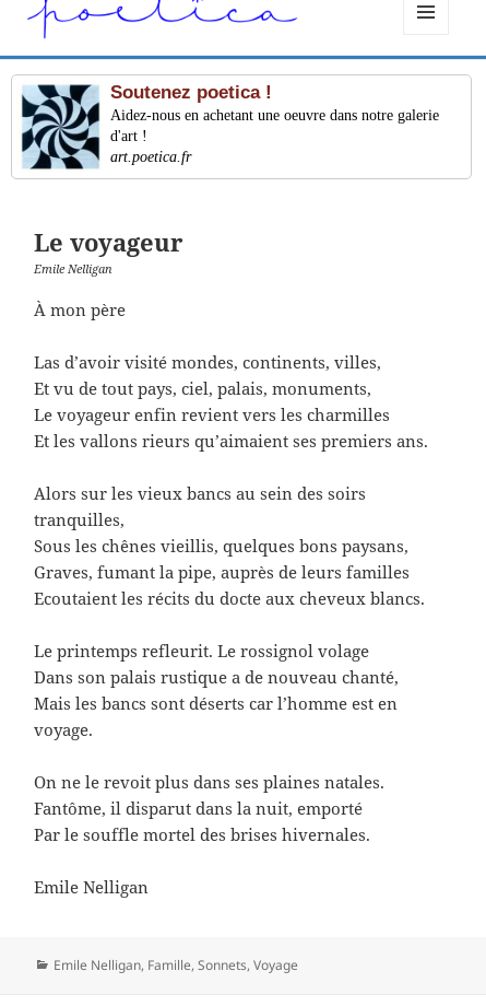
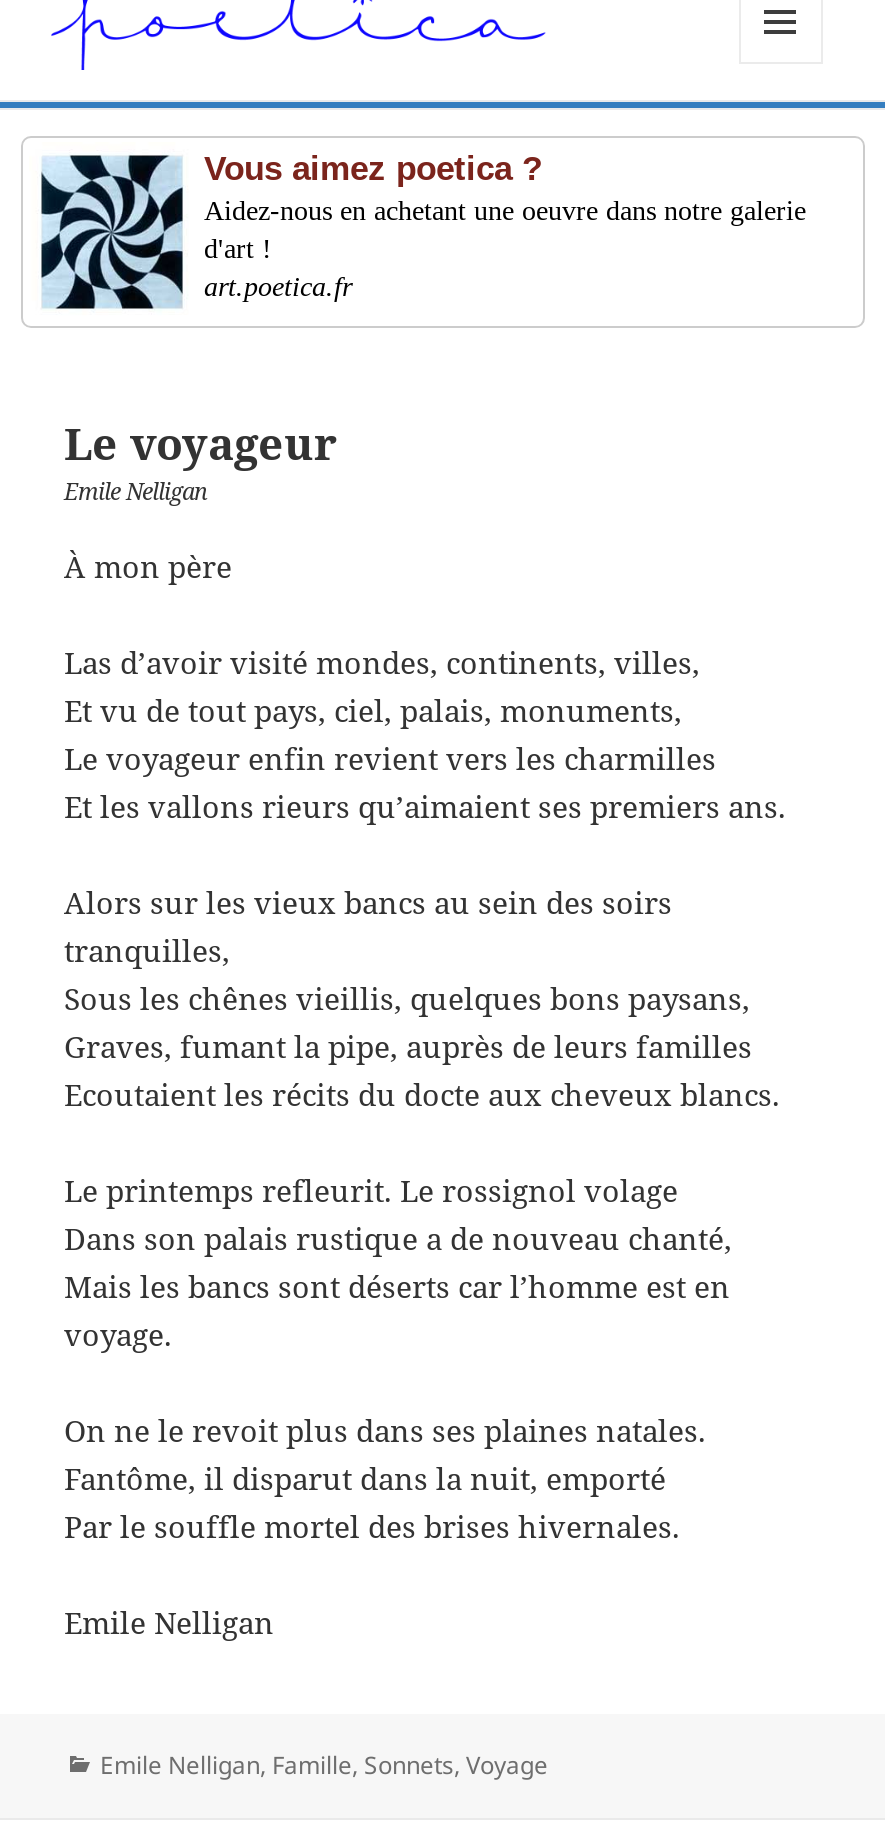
- Soutenez poetica !
+ Vous aimez poetica ?
